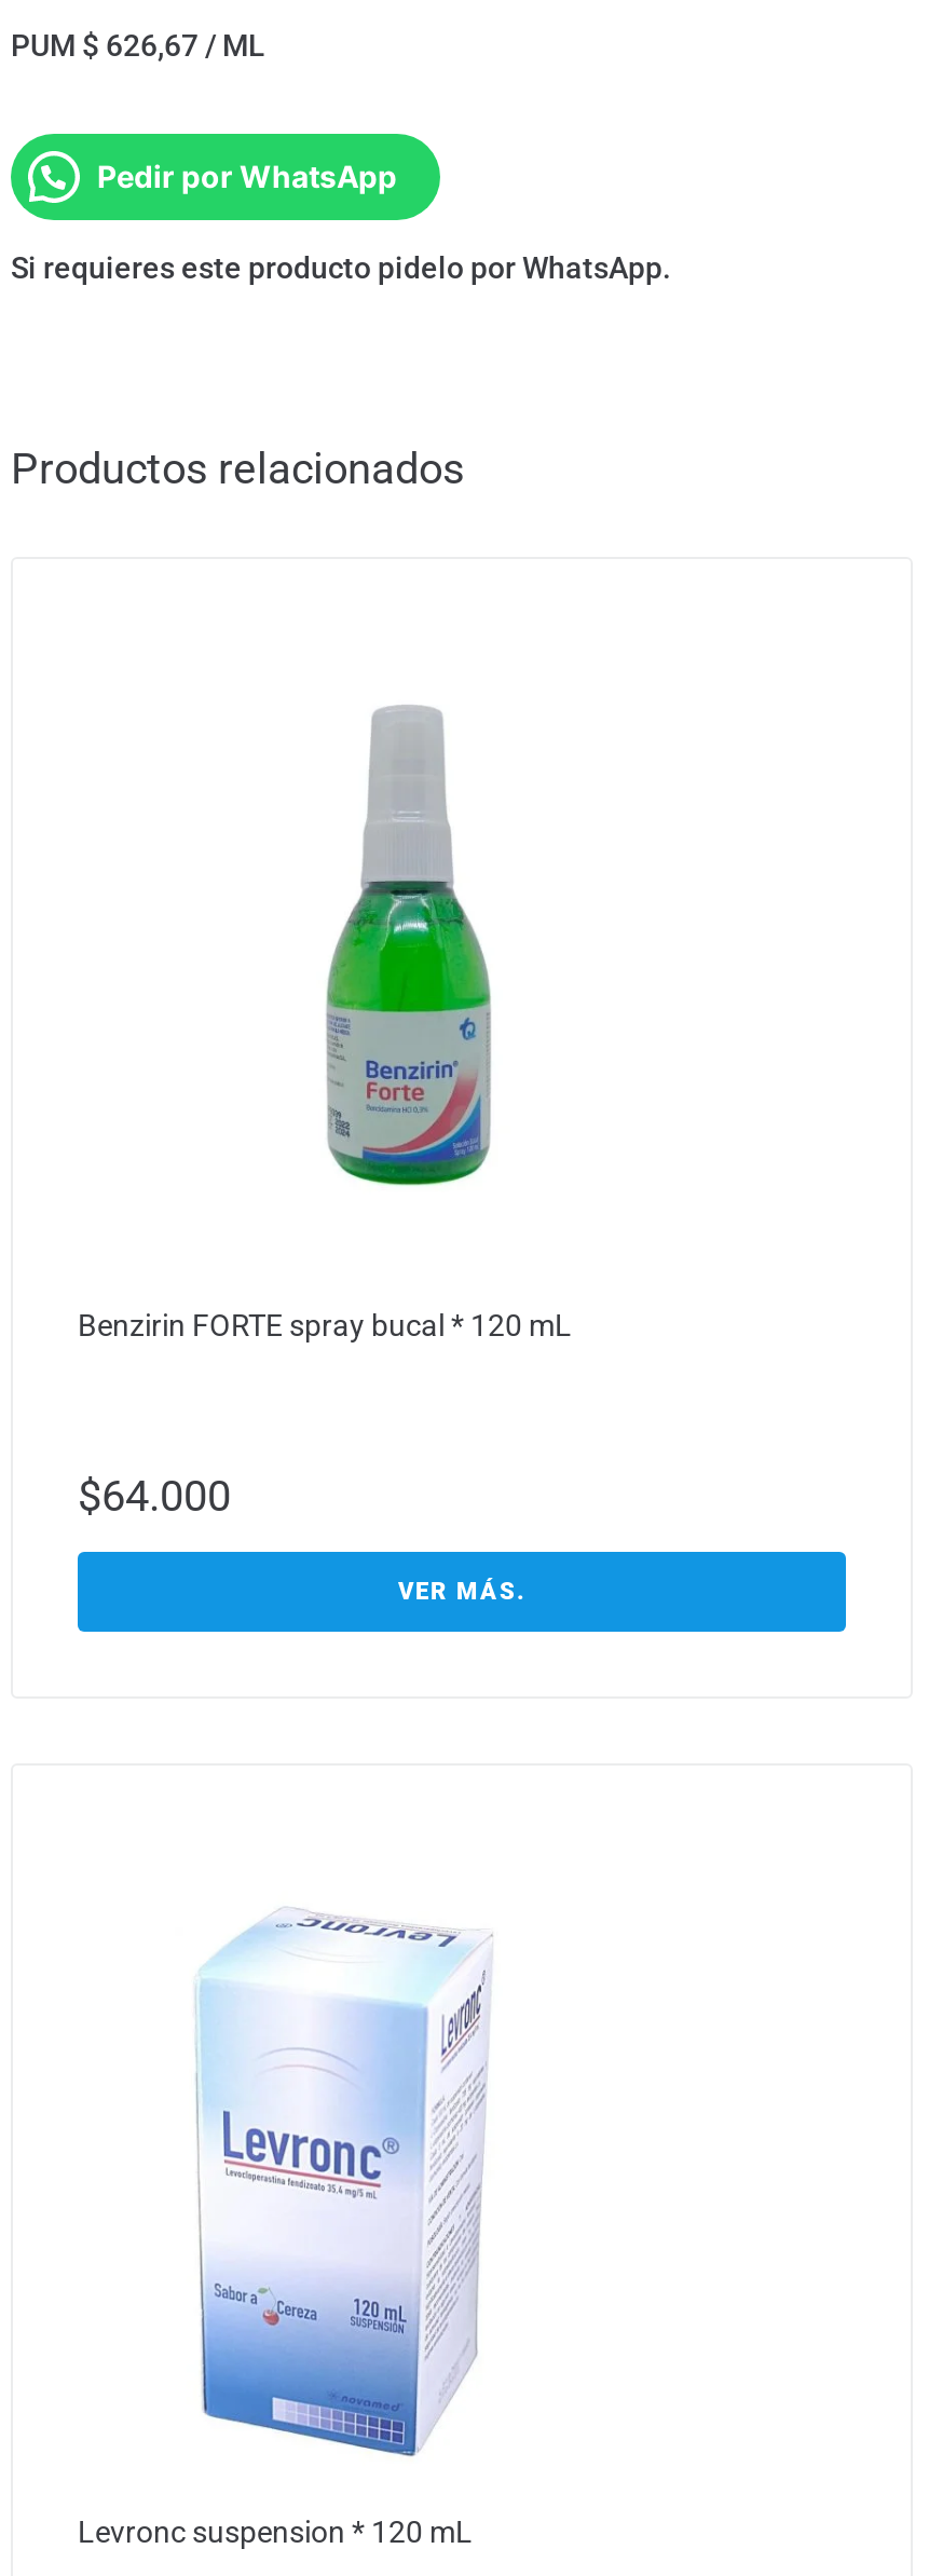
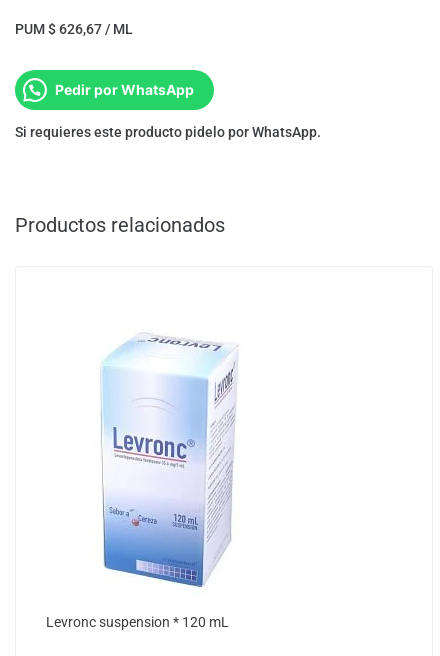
- [image]

- Benzirin FORTE spray bucal * 120 mL
- $64.000
- VER MÁS.
